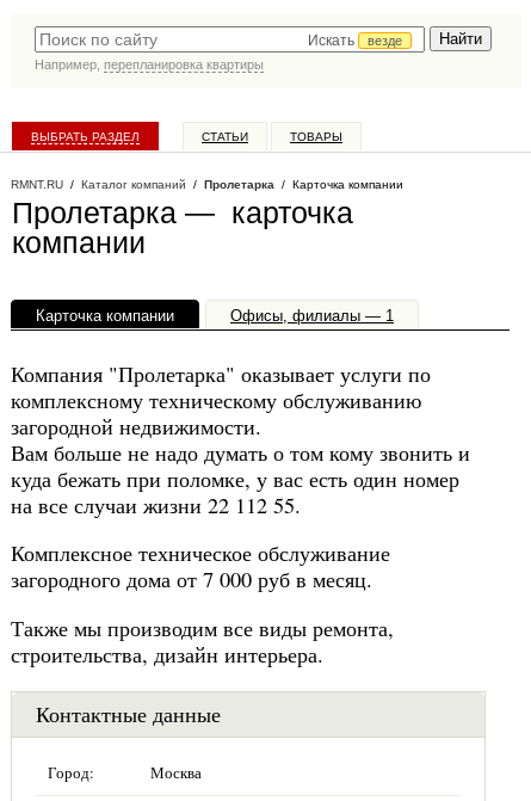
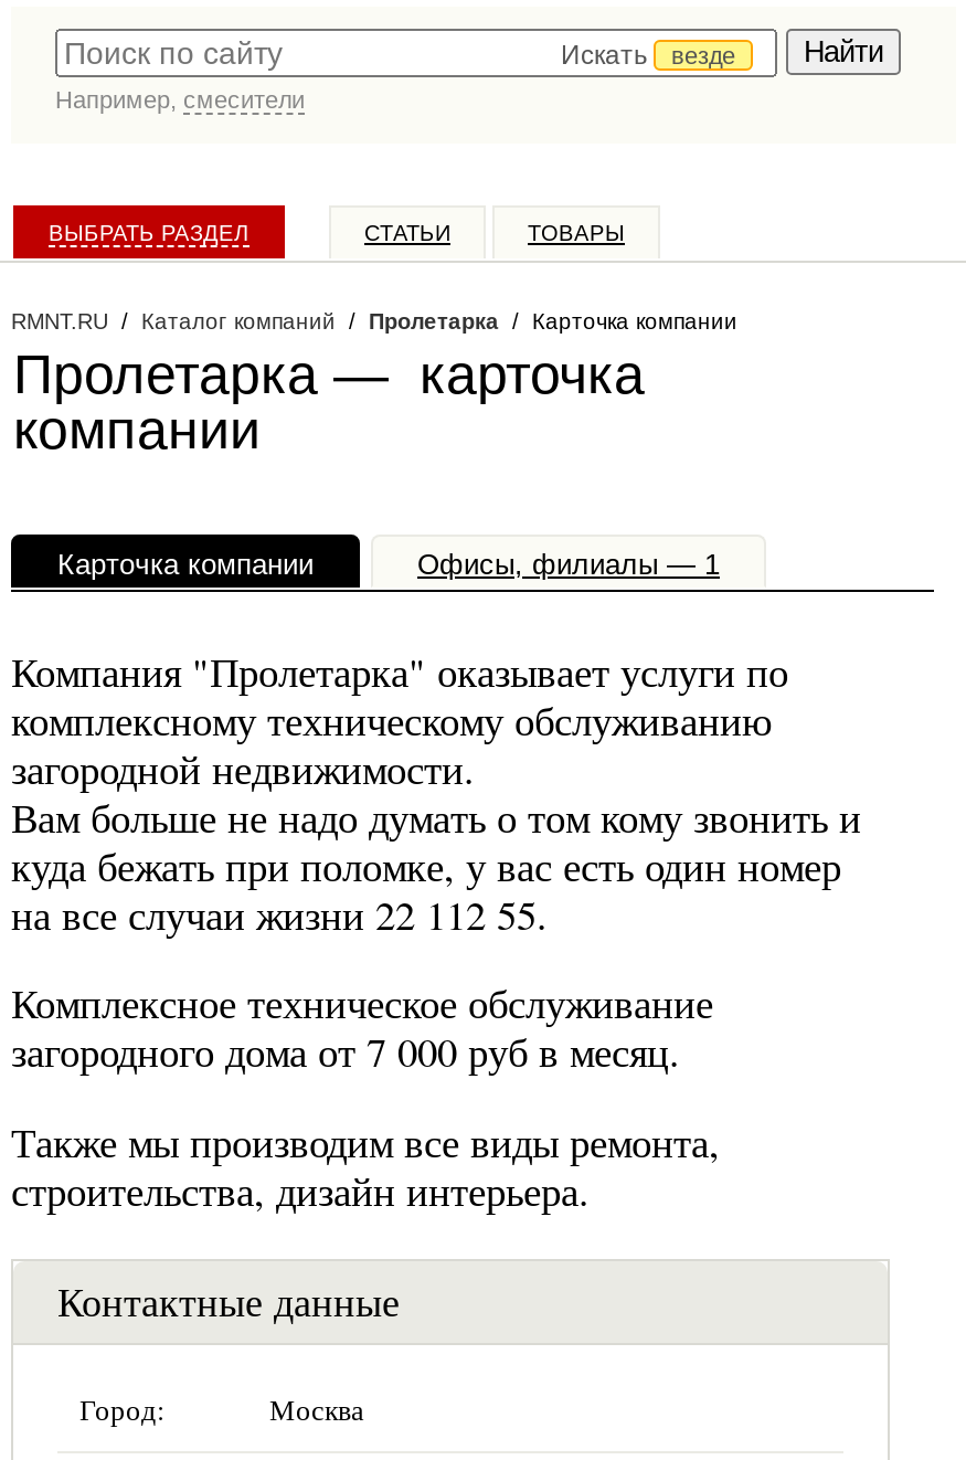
- Например, перепланировка квартиры
+ Например, смесители
